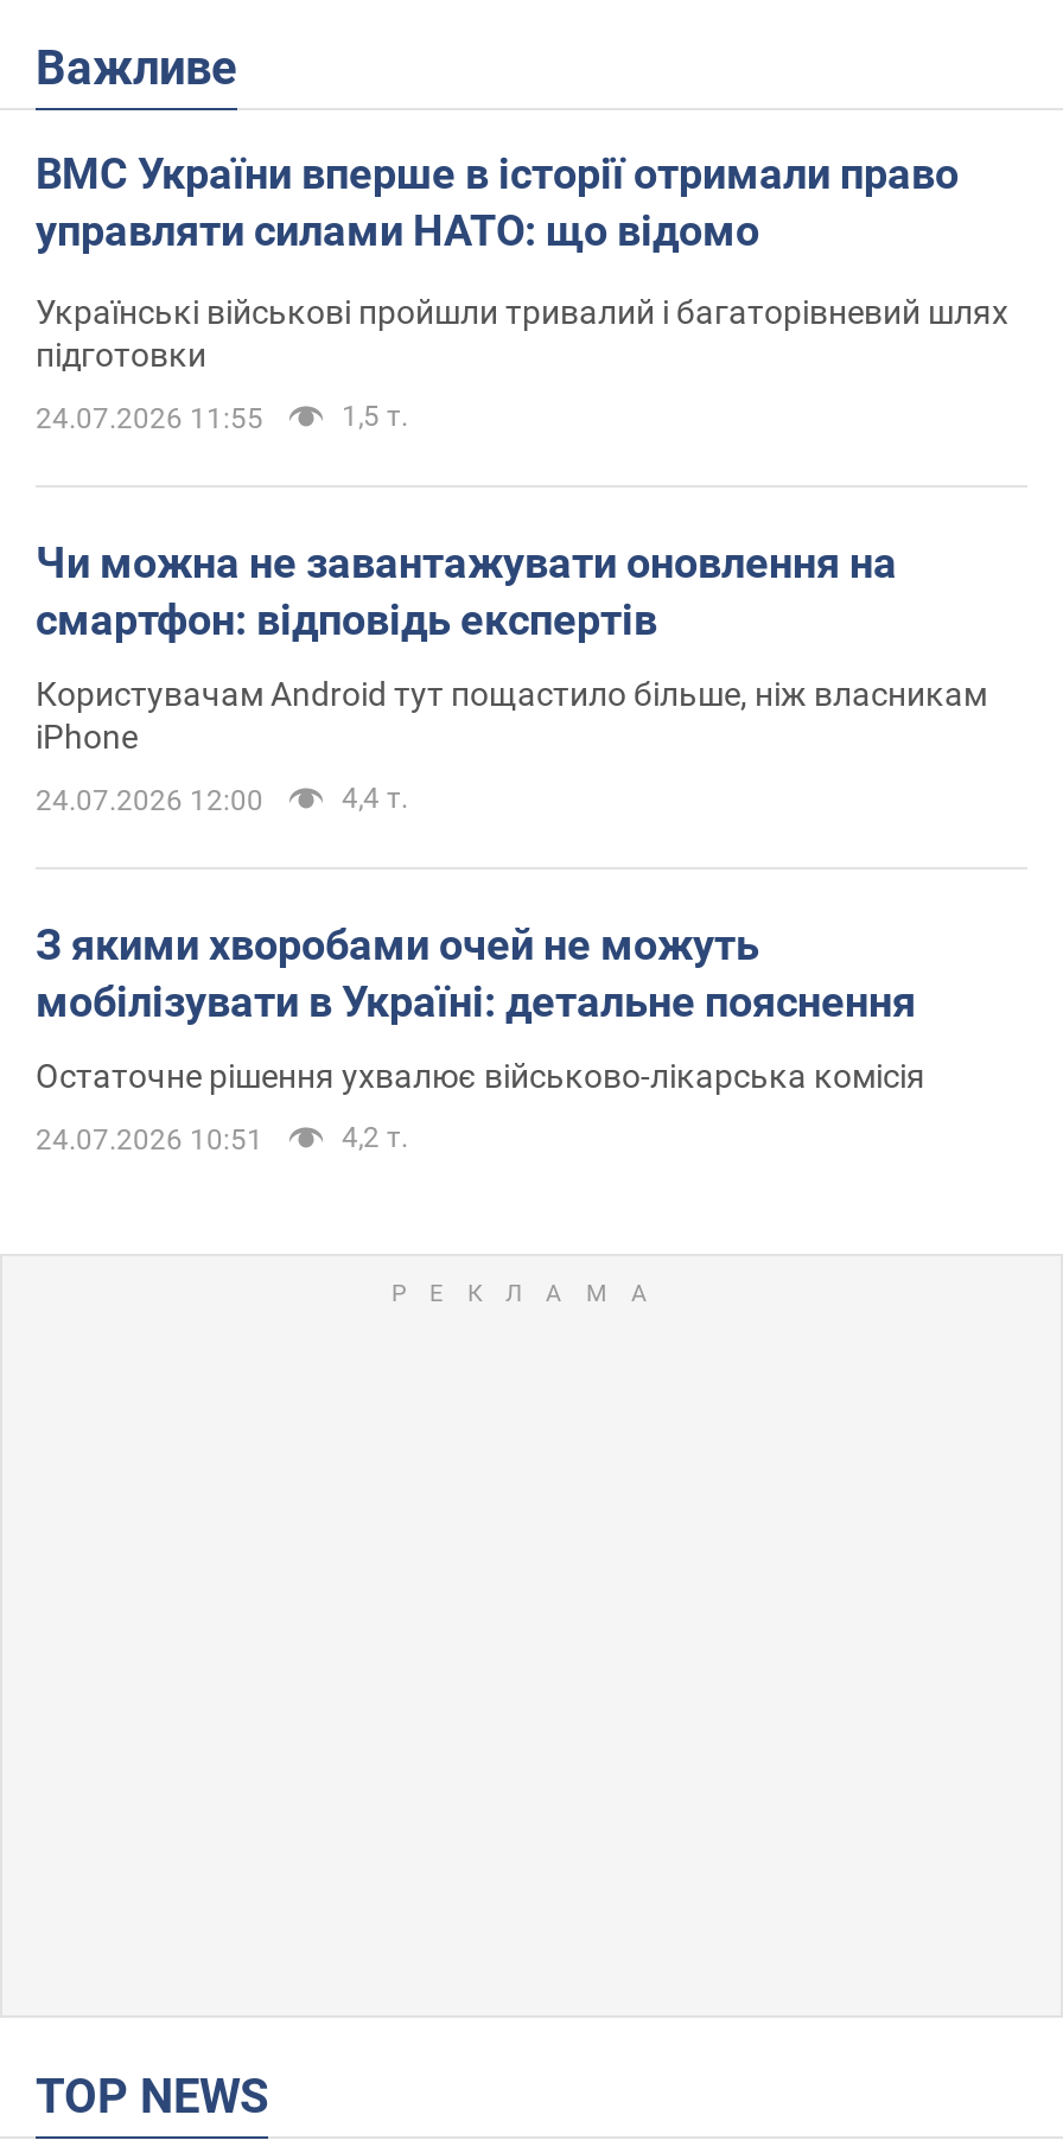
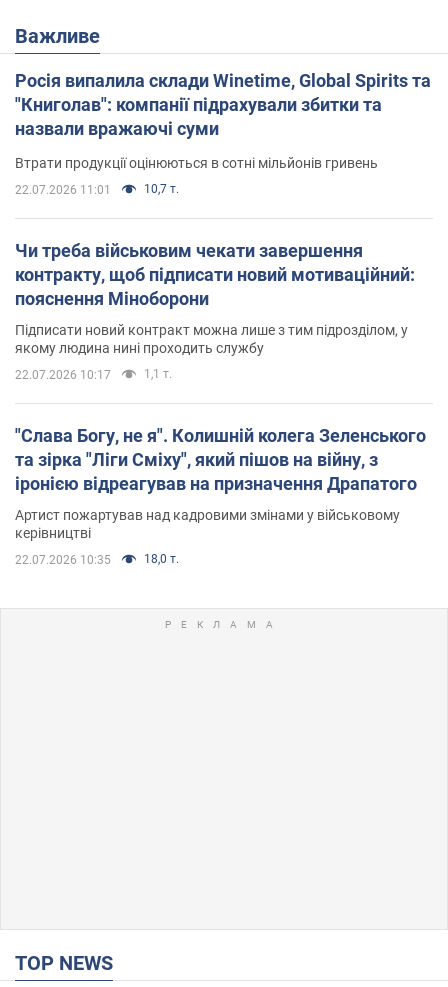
- ВМС України вперше в історії отримали право
- управляти силами НАТО: що відомо
+ Росія випалила склади Winetime, Global Spirits та
+ "Книголав": компанії підрахували збитки та
+ назвали вражаючі суми

- Українські військові пройшли тривалий і багаторівневий шлях
- підготовки
+ Втрати продукції оцінюються в сотні мільйонів гривень

- 24.07.2026 11:55
- 1,5 т.
+ 22.07.2026 11:01
+ 10,7 т.

- Чи можна не завантажувати оновлення на
- смартфон: відповідь експертів
+ Чи треба військовим чекати завершення
+ контракту, щоб підписати новий мотиваційний:
+ пояснення Міноборони

- Користувачам Android тут пощастило більше, ніж власникам
- iPhone
+ Підписати новий контракт можна лише з тим підрозділом, у
+ якому людина нині проходить службу

- 24.07.2026 12:00
- 4,4 т.
+ 22.07.2026 10:17
+ 1,1 т.

- З якими хворобами очей не можуть
- мобілізувати в Україні: детальне пояснення
+ "Слава Богу, не я". Колишній колега Зеленського
+ та зірка "Ліги Сміху", який пішов на війну, з
+ іронією відреагував на призначення Драпатого

- Остаточне рішення ухвалює військово-лікарська комісія
+ Артист пожартував над кадровими змінами у військовому
+ керівництві

- 24.07.2026 10:51
- 4,2 т.
+ 22.07.2026 10:35
+ 18,0 т.
